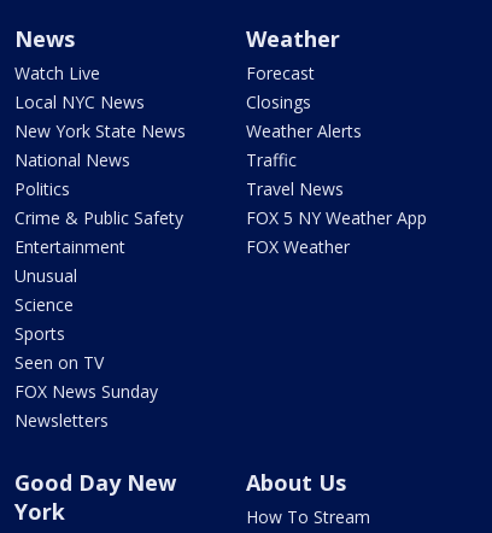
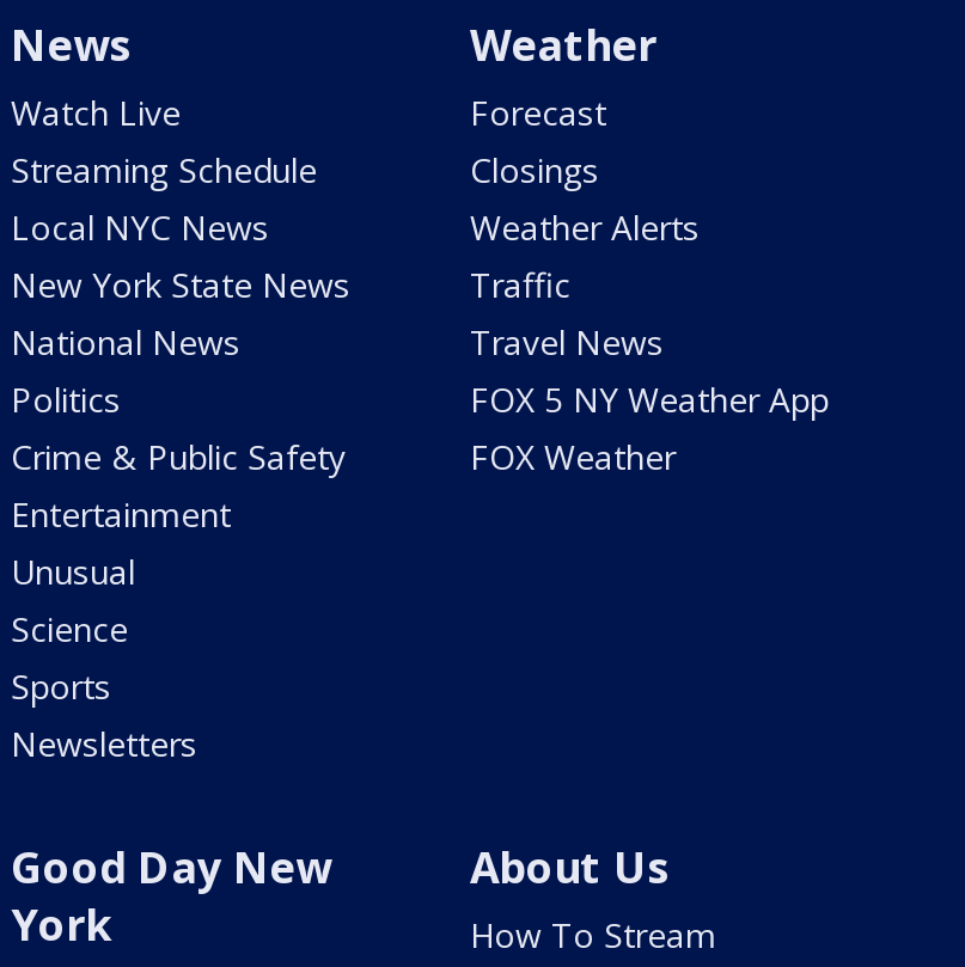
moved down: Local NYC News | New York State News | National News | ... | Science | Sports

+ Streaming Schedule

- Seen on TV
- FOX News Sunday
